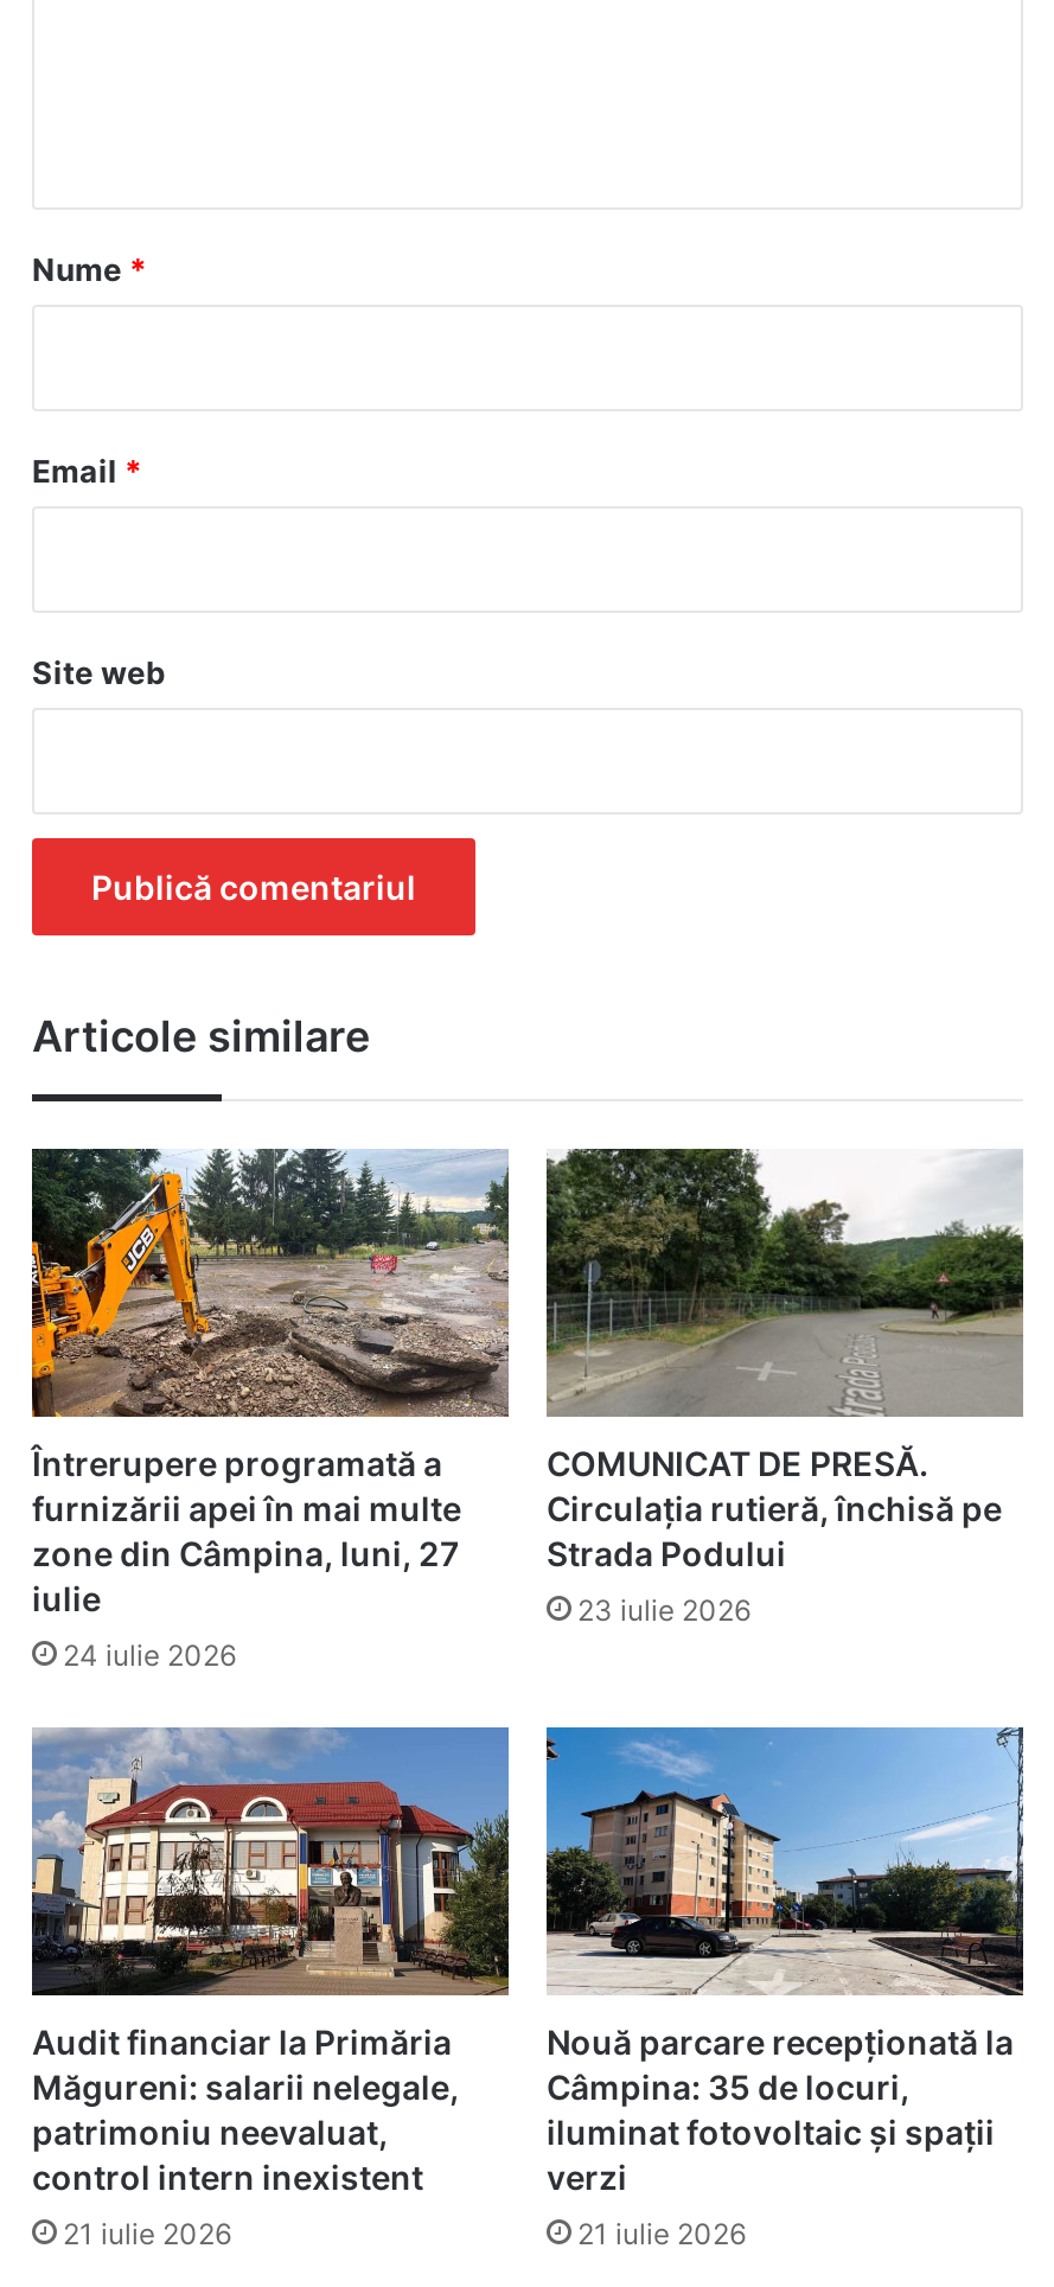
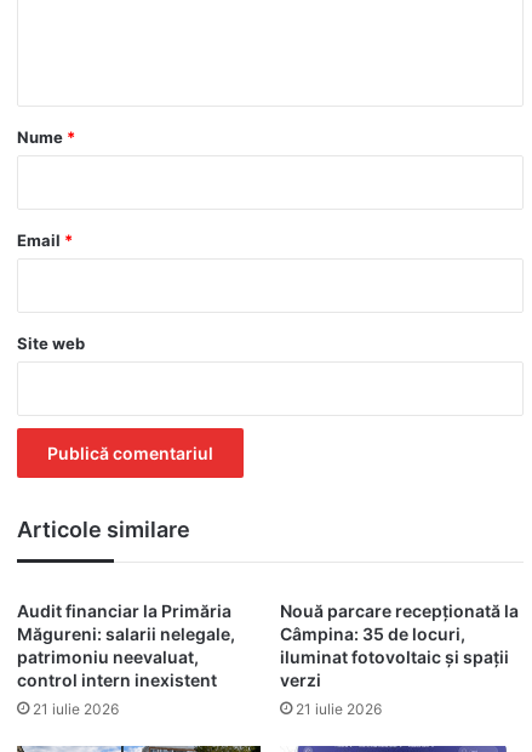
- [image]
- Întrerupere programată a
- furnizării apei în mai multe
- zone din Câmpina, luni, 27
- iulie
- 24 iulie 2026

- [image]
- COMUNICAT DE PRESĂ.
- Circulația rutieră, închisă pe
- Strada Podului
- 23 iulie 2026

- [image]

- [image]
